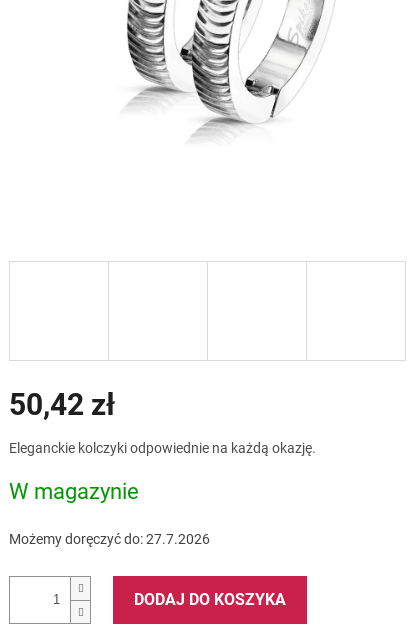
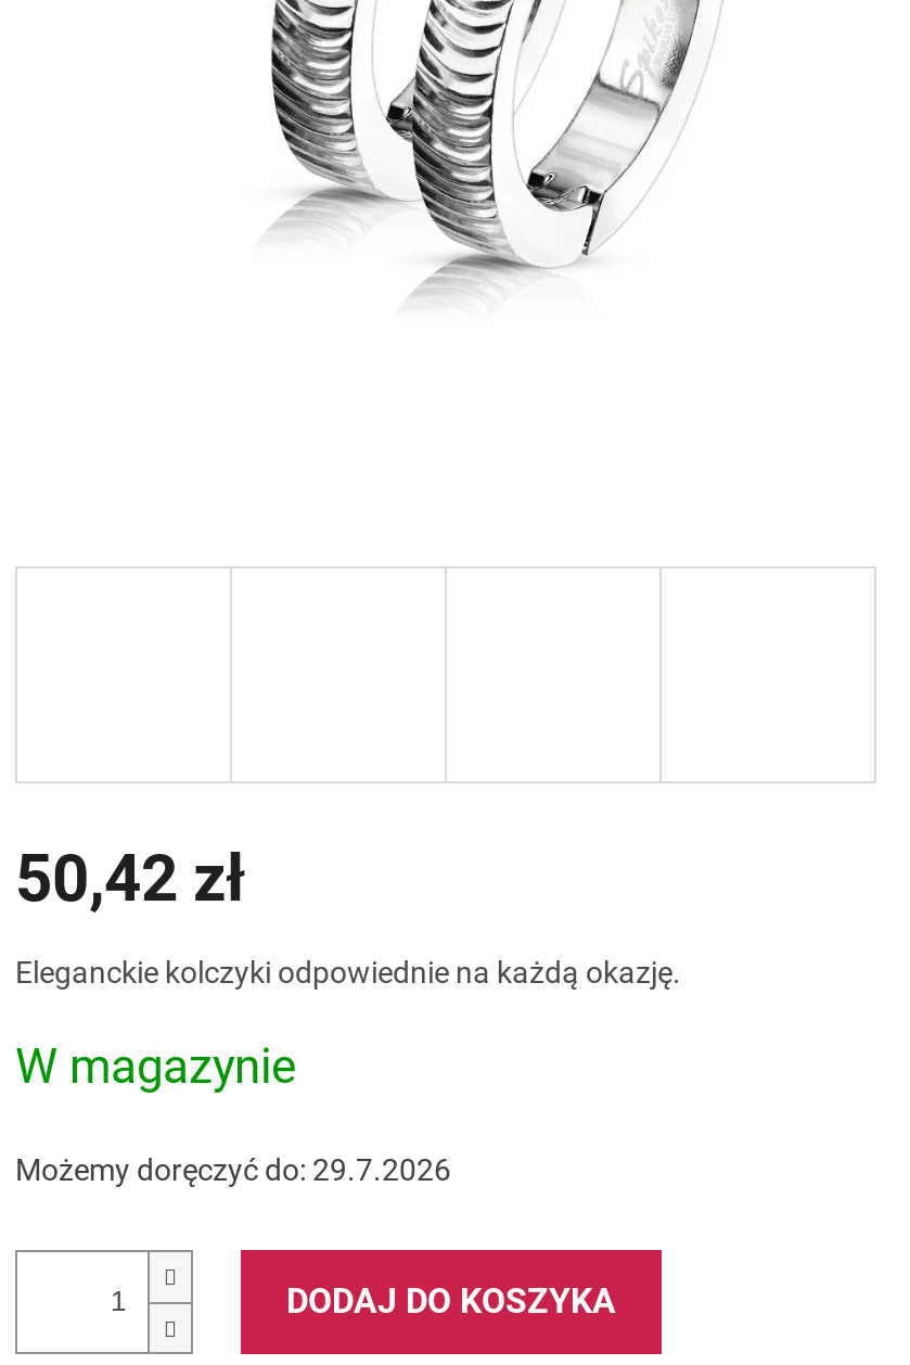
- Możemy doręczyć do: 27.7.2026
+ Możemy doręczyć do: 29.7.2026
